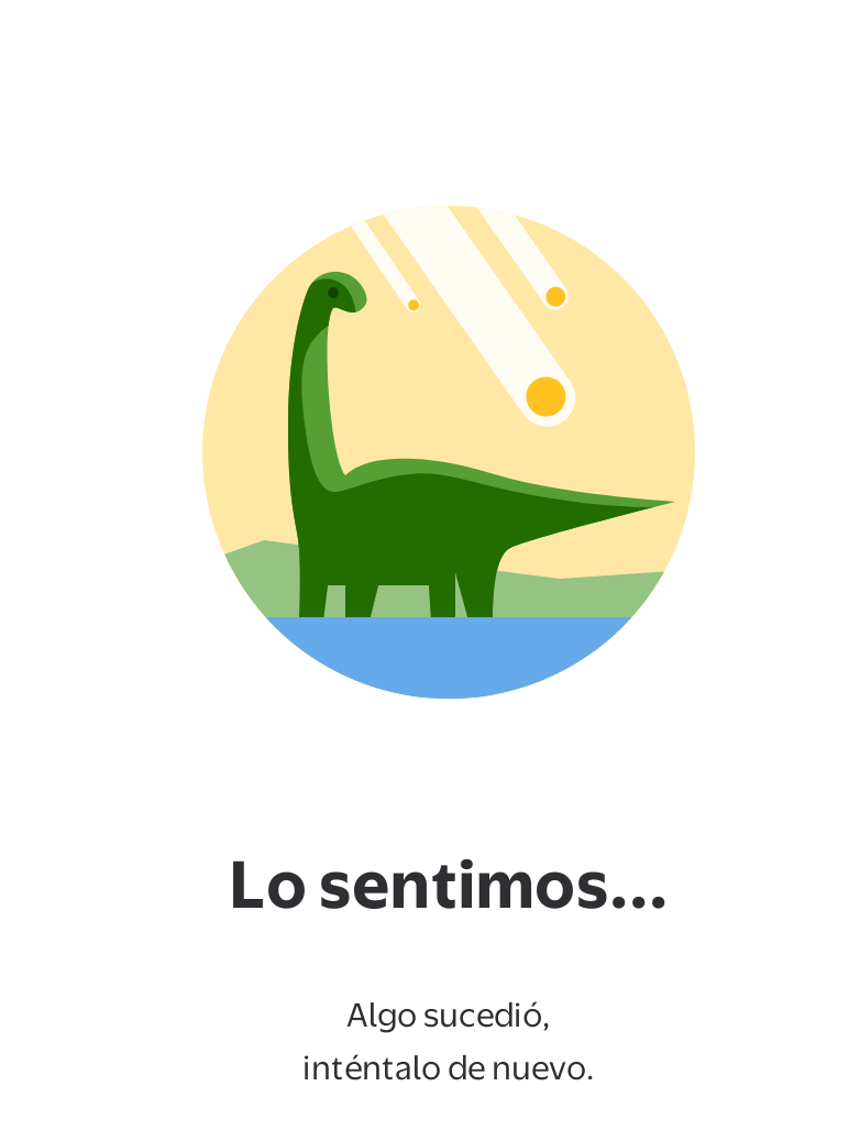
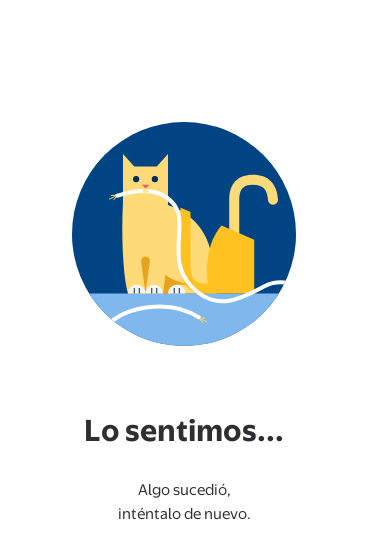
- [image]
+ [image]
